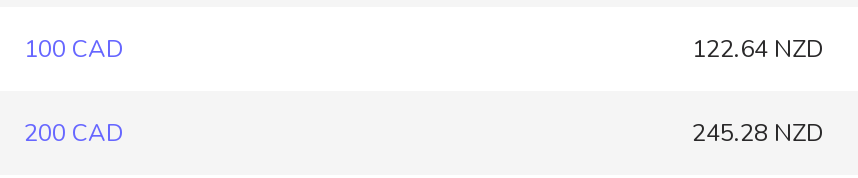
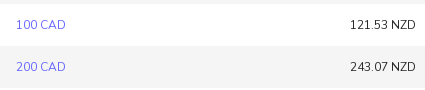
- 122.64 NZD
+ 121.53 NZD

- 245.28 NZD
+ 243.07 NZD
